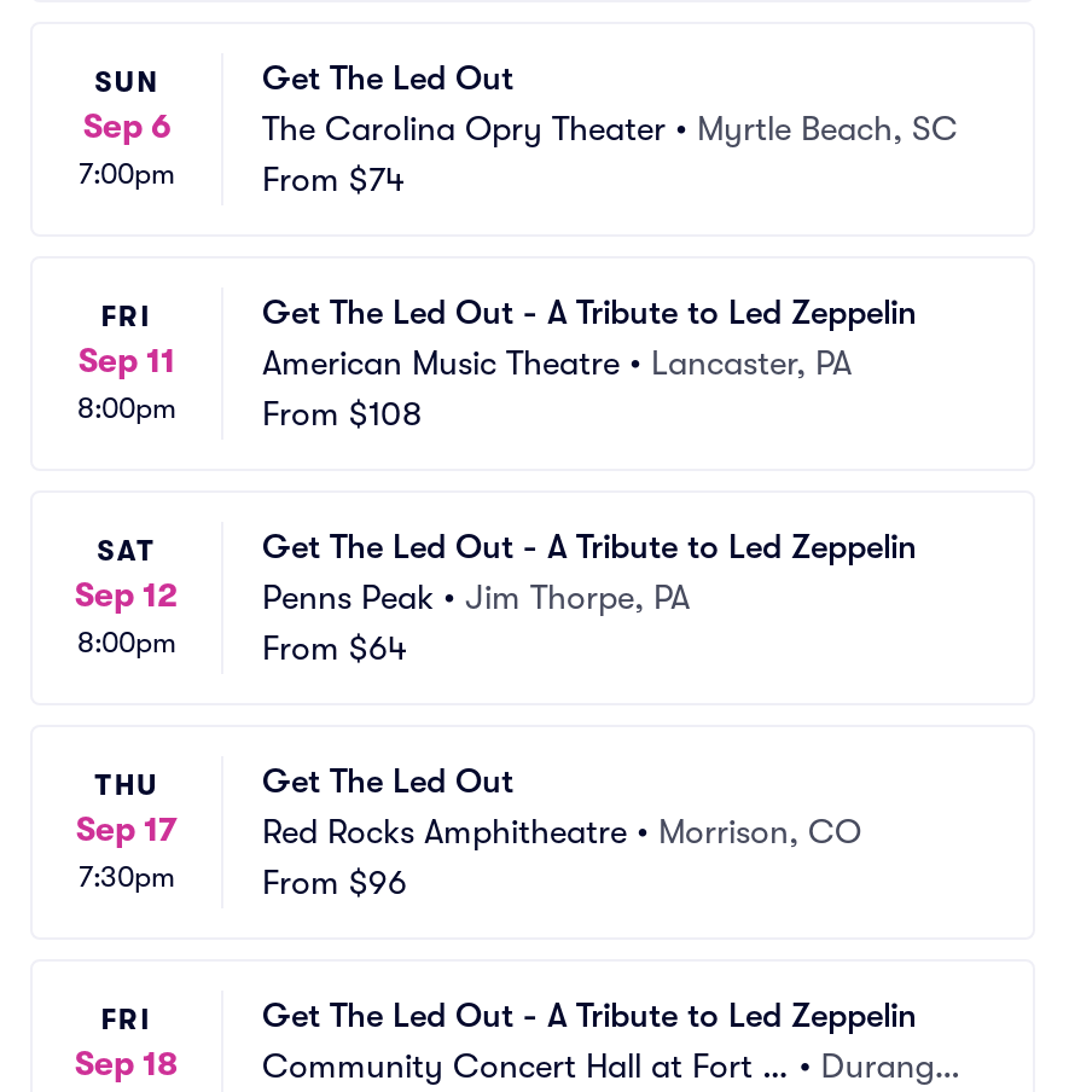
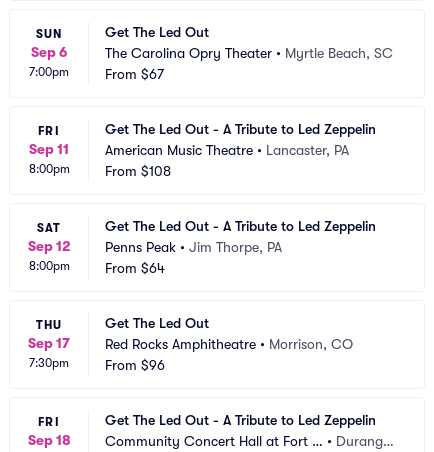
- From $74
+ From $67
